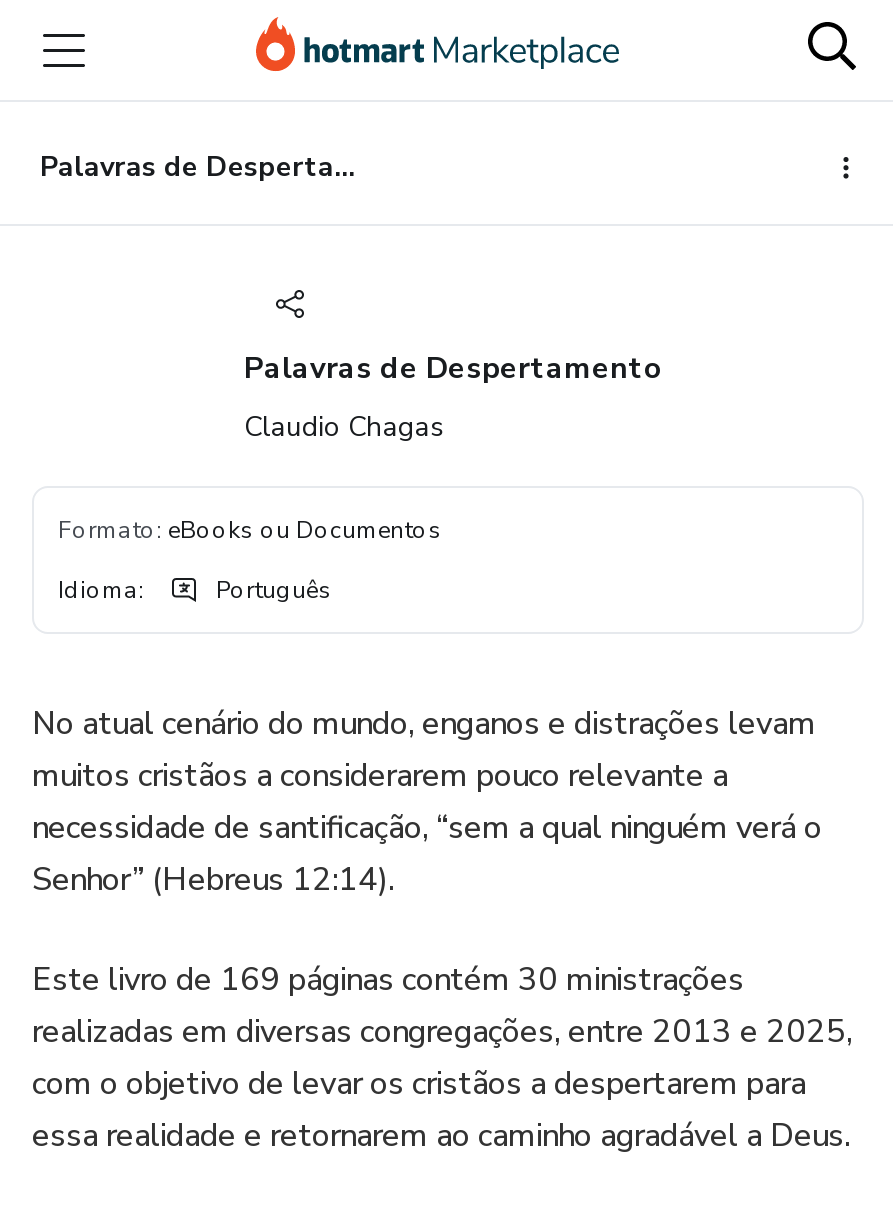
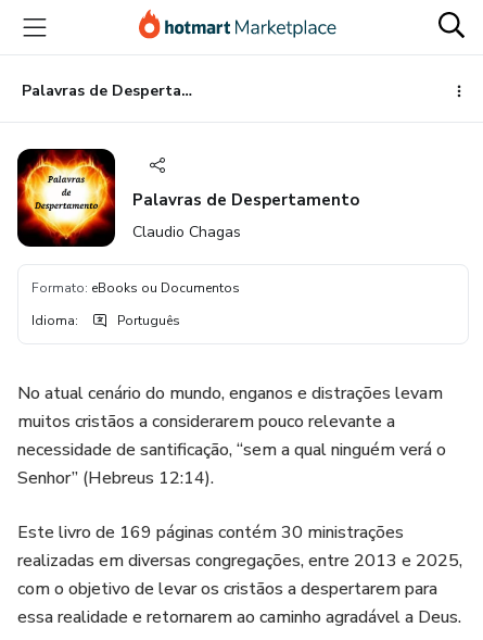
+ [image]
